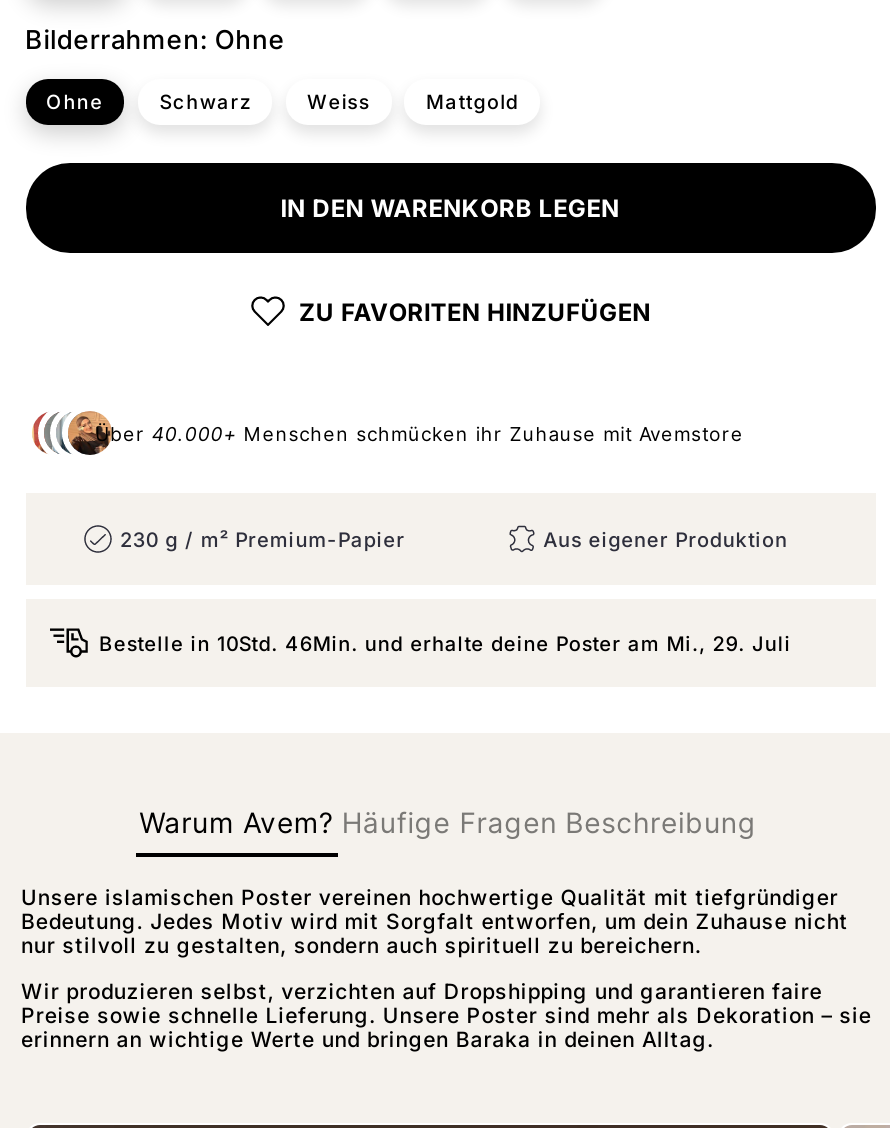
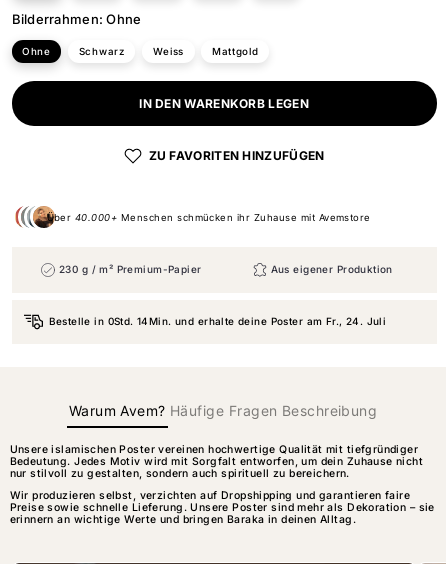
- Bestelle in 10Std. 46Min. und erhalte deine Poster am Mi., 29. Juli
+ Bestelle in 0Std. 14Min. und erhalte deine Poster am Fr., 24. Juli
